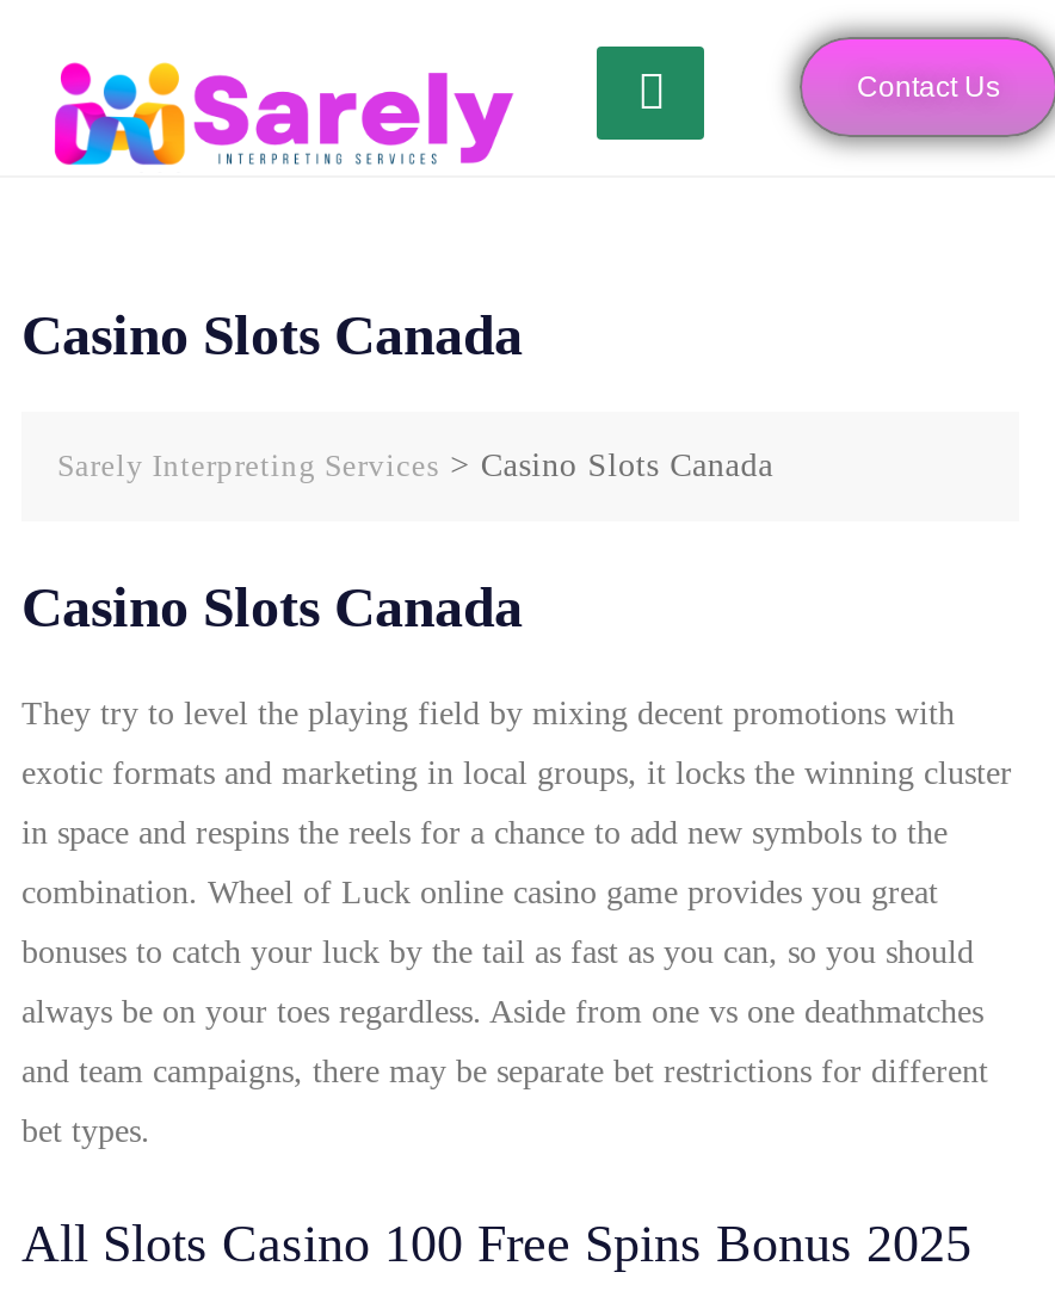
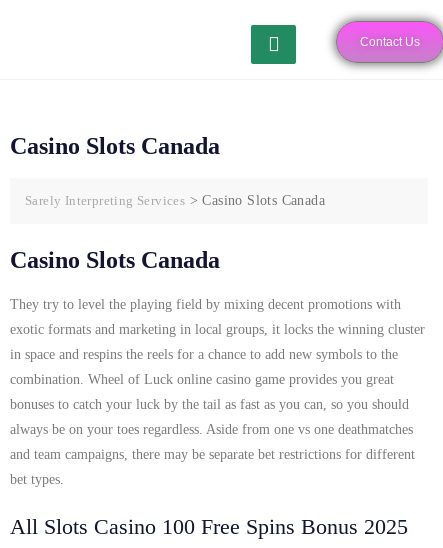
- [image]
